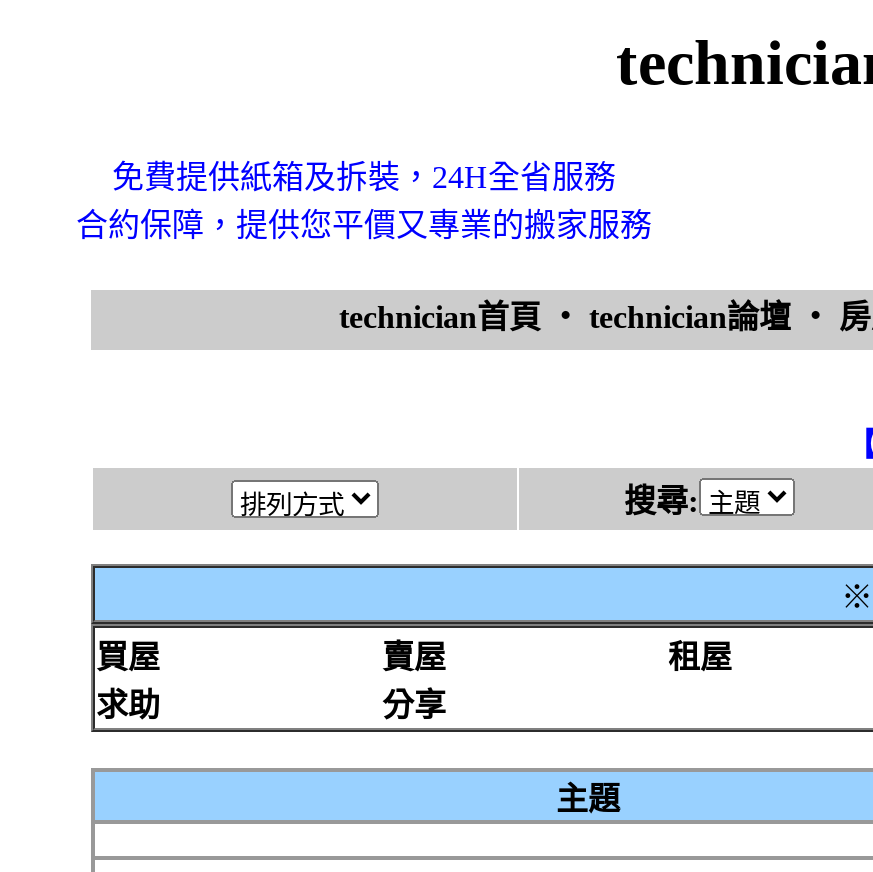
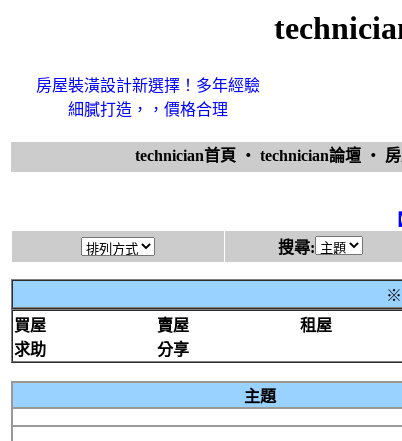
- 免費提供紙箱及拆裝，24H全省服務
- 合約保障，提供您平價又專業的搬家服務
+ 房屋裝潢設計新選擇！多年經驗
+ 細膩打造，，價格合理
